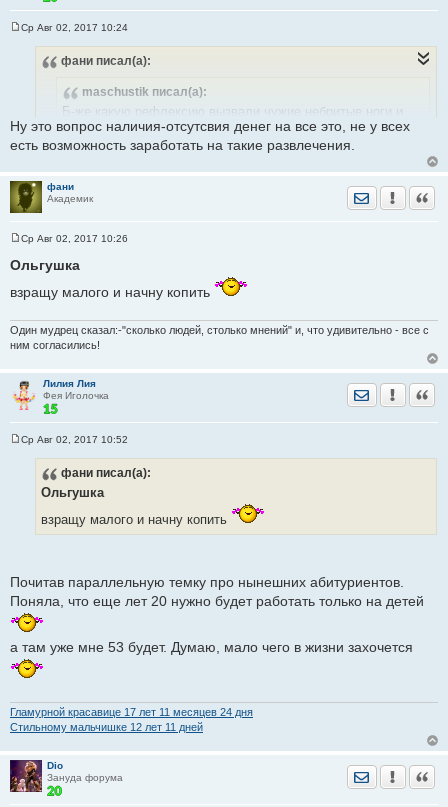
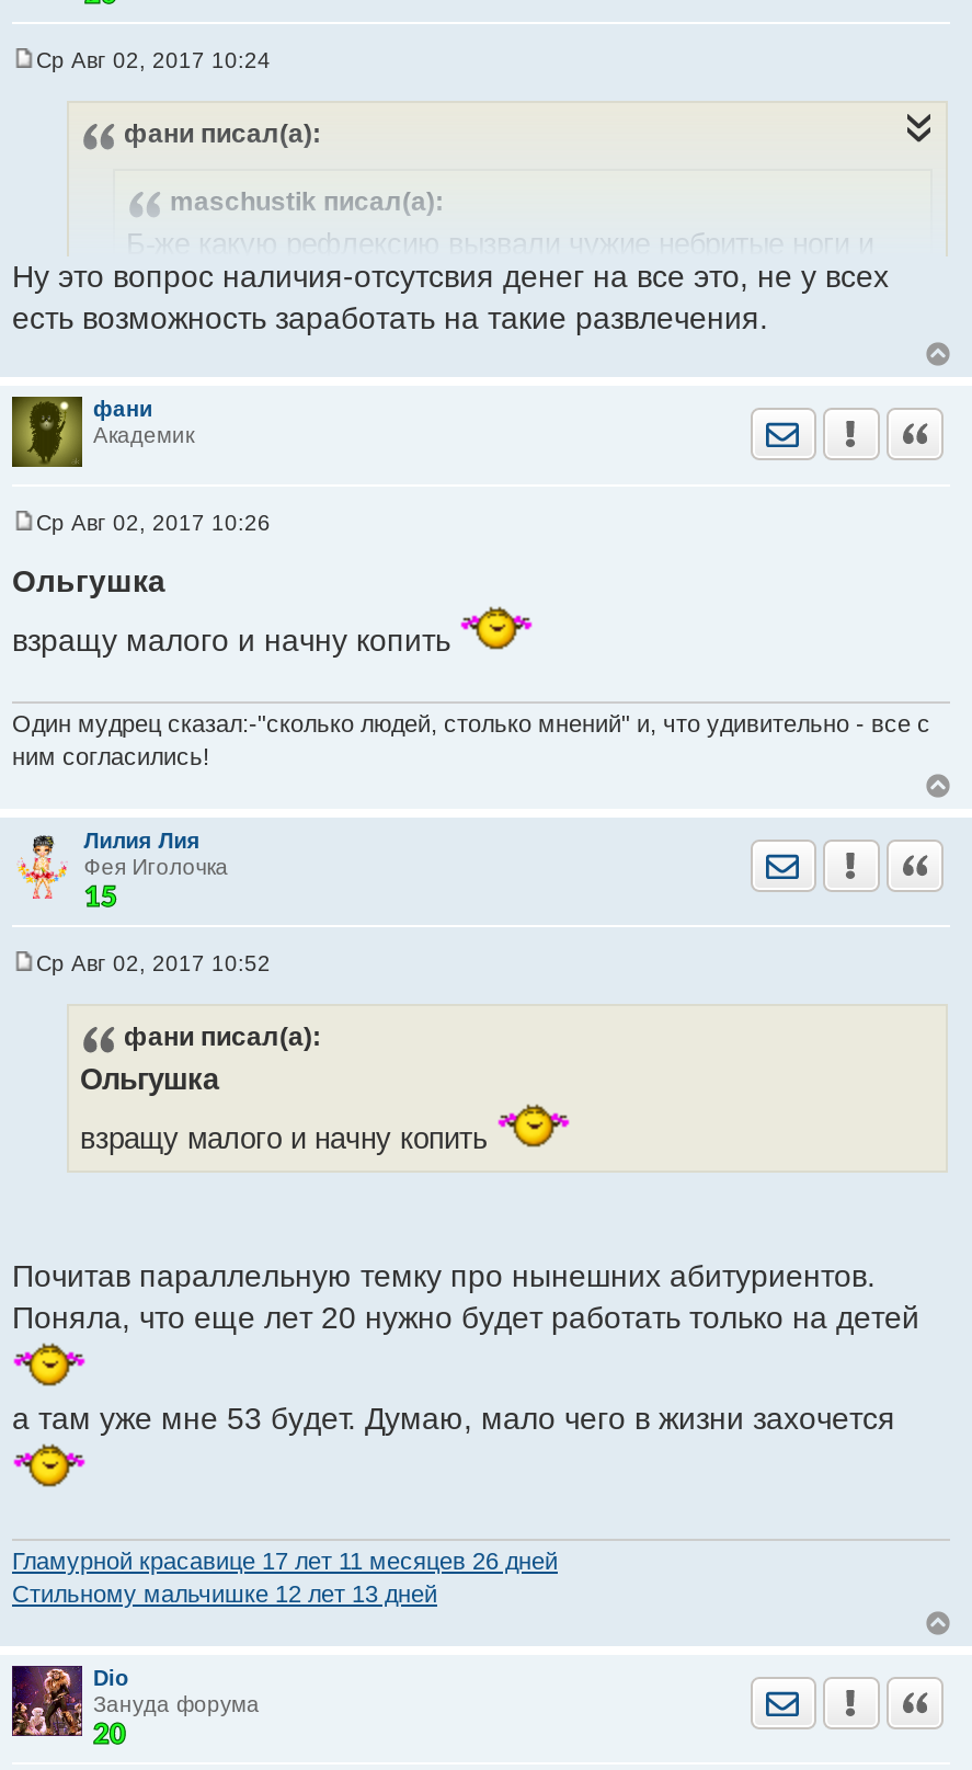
- Гламурной красавице 17 лет 11 месяцев 24 дня
+ Гламурной красавице 17 лет 11 месяцев 26 дней

- Стильному мальчишке 12 лет 11 дней
+ Стильному мальчишке 12 лет 13 дней
